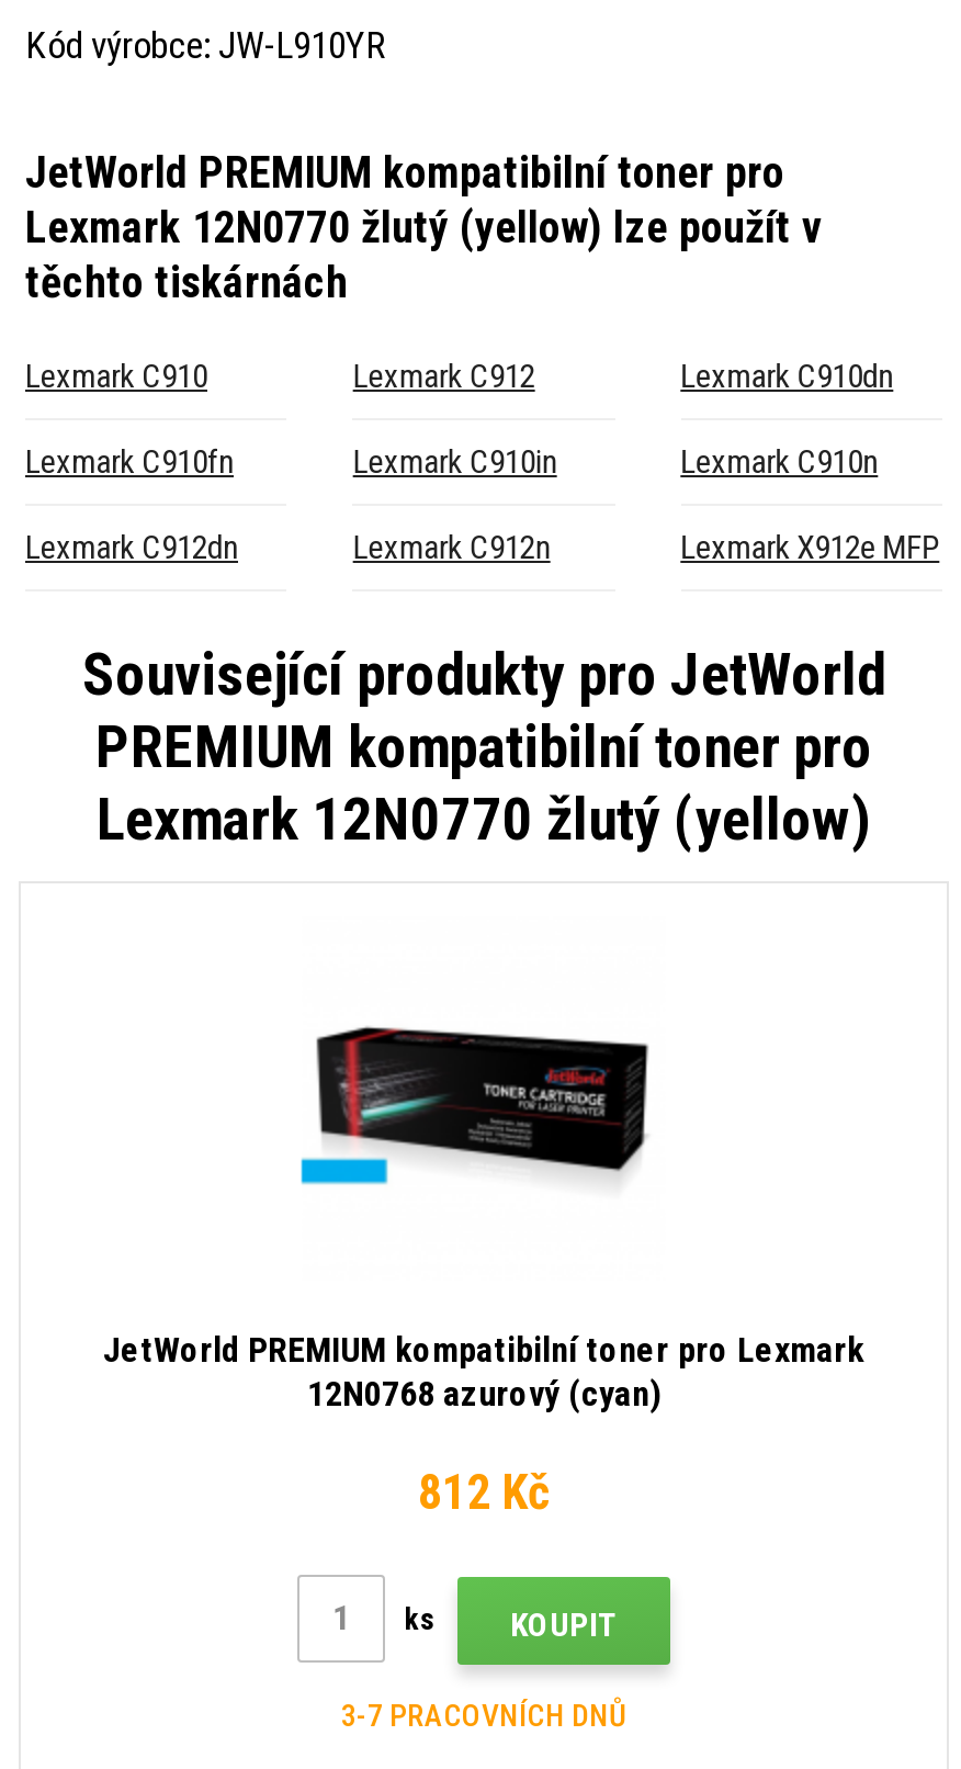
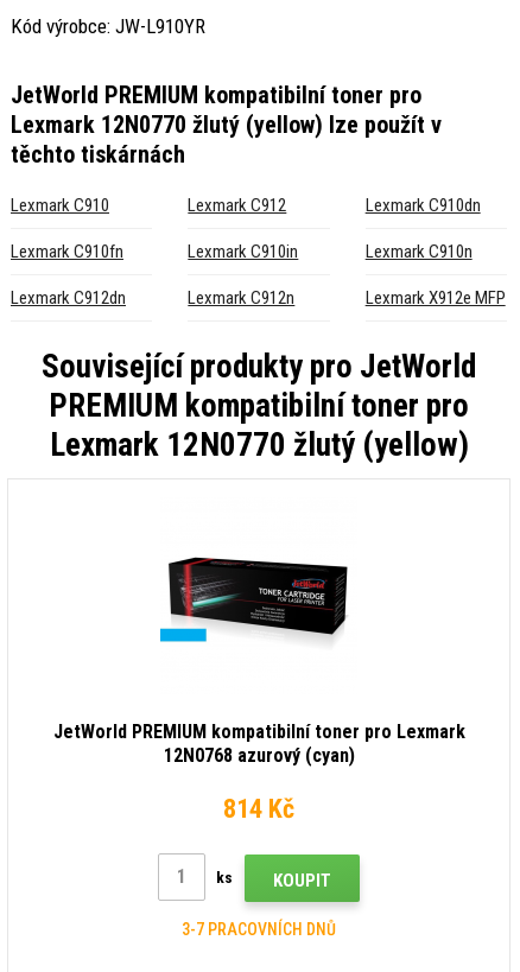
- 812 Kč
+ 814 Kč
